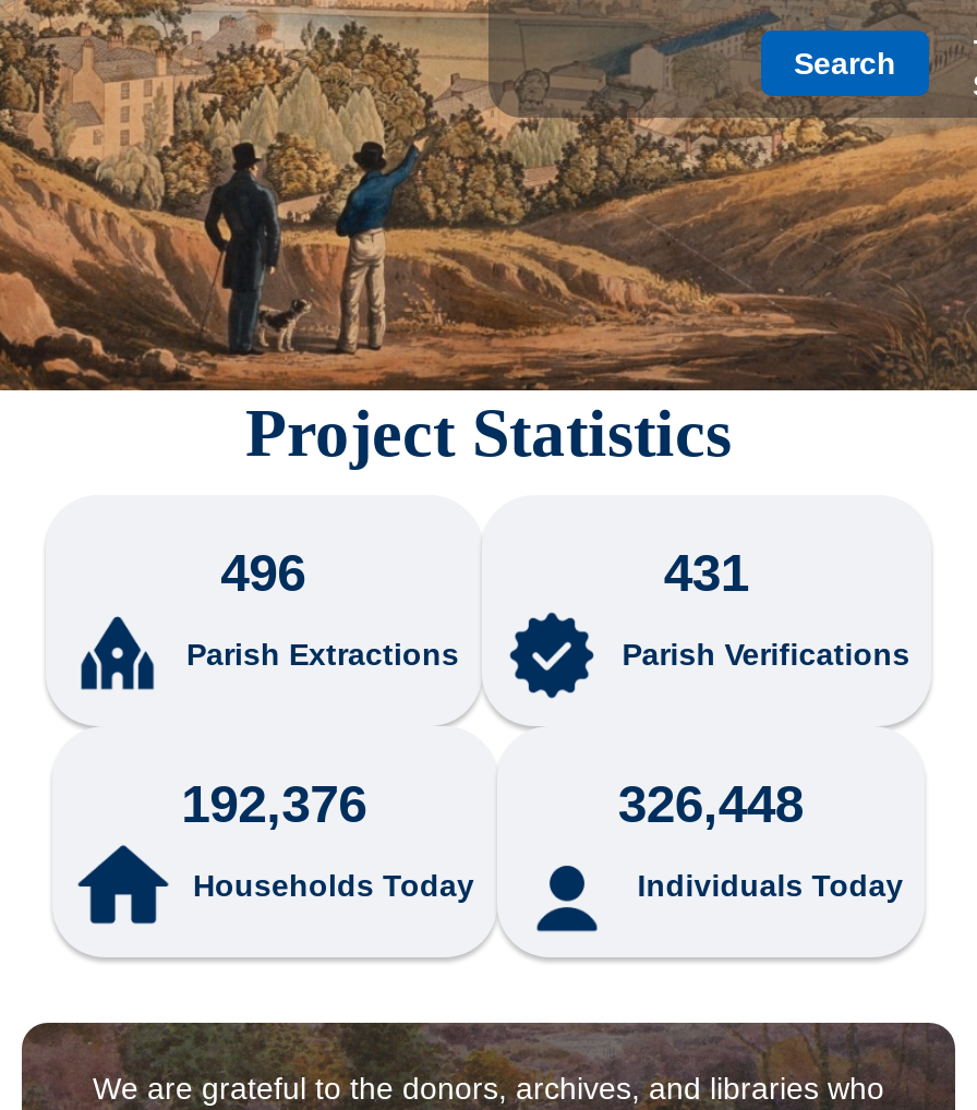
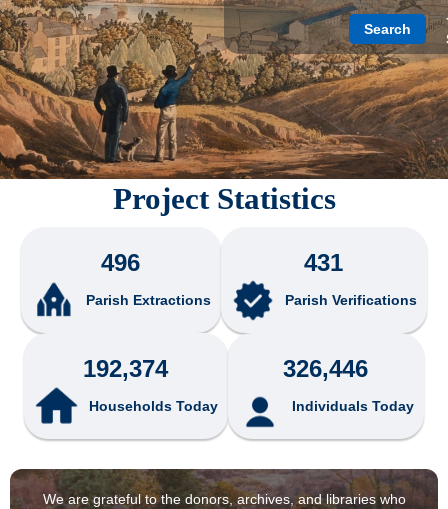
- 192,376
+ 192,374

- 326,448
+ 326,446
